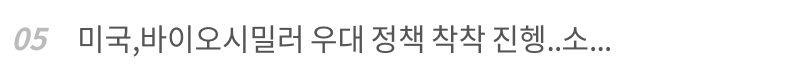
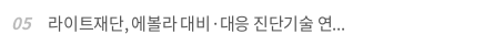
- 미국,바이오시밀러 우대 정책 착착 진헹..소...
+ 라이트재단, 에볼라 대비·대응 진단기술 연...
